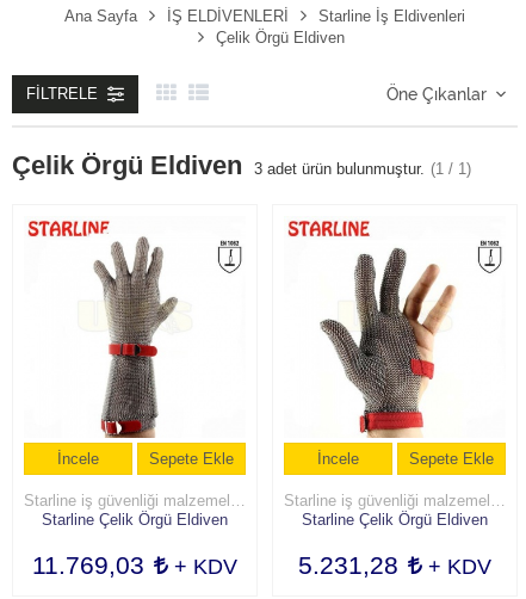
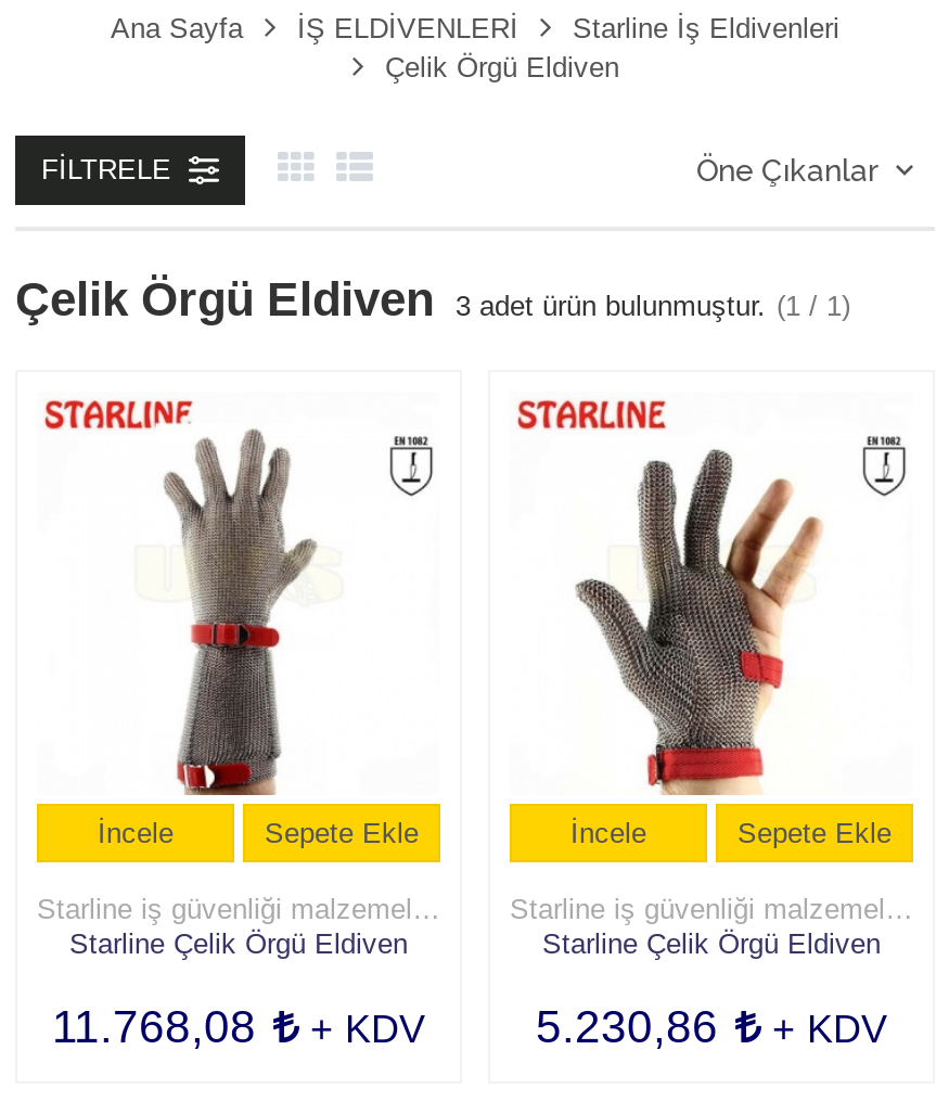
- 11.769,03 + KDV
+ 11.768,08 + KDV

- 5.231,28 + KDV
+ 5.230,86 + KDV
